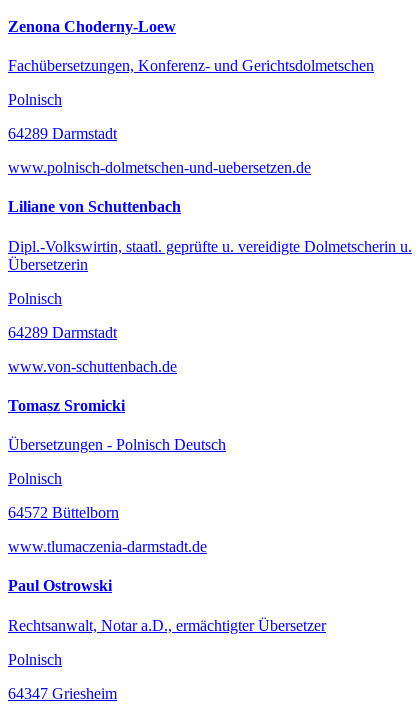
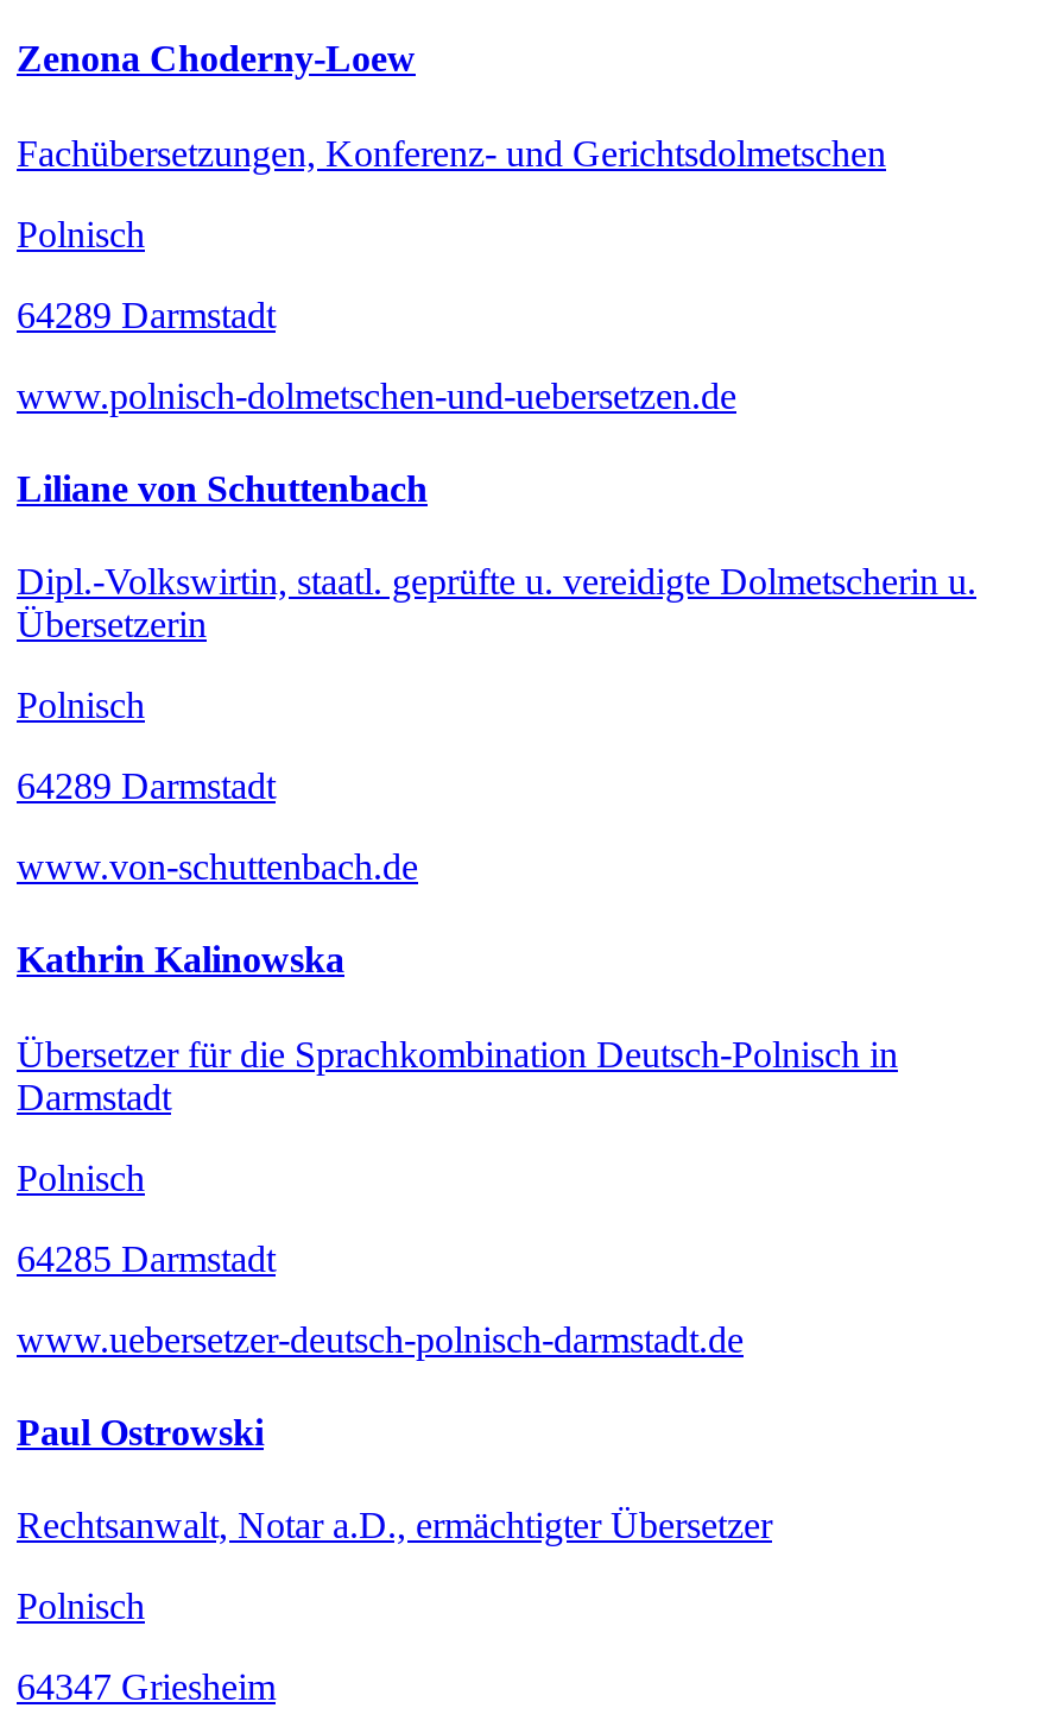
- Tomasz Sromicki
+ Kathrin Kalinowska

- Übersetzungen - Polnisch Deutsch
+ Übersetzer für die Sprachkombination Deutsch-Polnisch in
+ Darmstadt

- 64572 Büttelborn
+ 64285 Darmstadt

- www.tlumaczenia-darmstadt.de
+ www.uebersetzer-deutsch-polnisch-darmstadt.de
